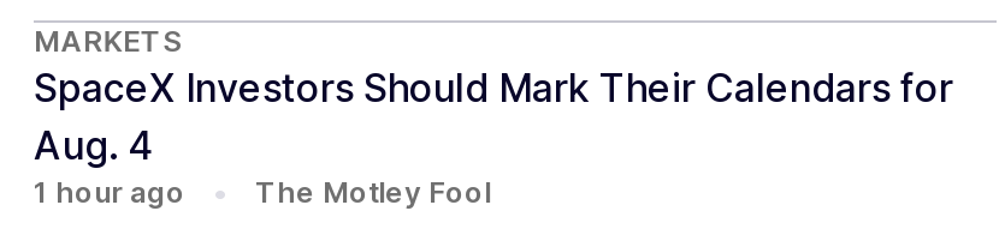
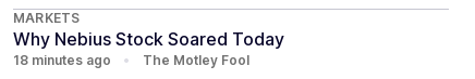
- SpaceX Investors Should Mark Their Calendars for
- Aug. 4
- 1 hour ago
+ Why Nebius Stock Soared Today
+ 18 minutes ago
